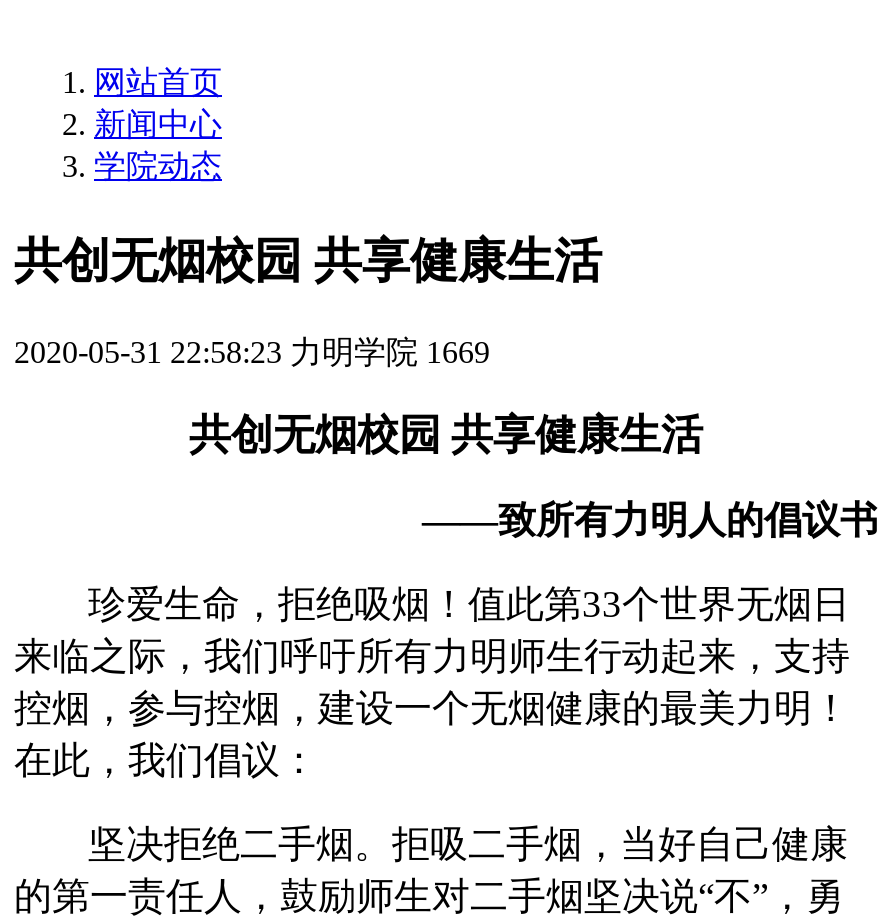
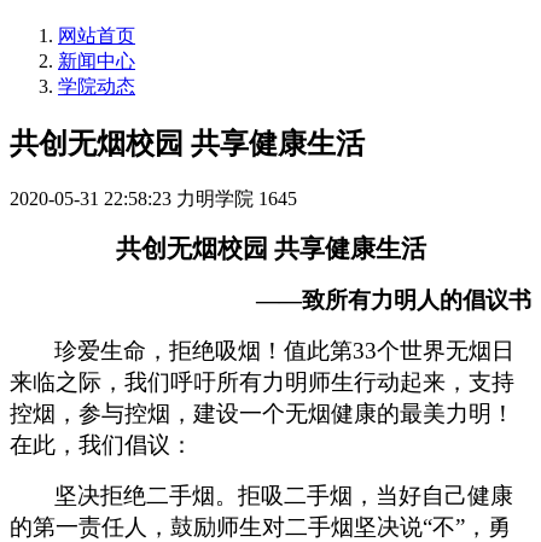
- 2020-05-31 22:58:23 力明学院 1669
+ 2020-05-31 22:58:23 力明学院 1645
